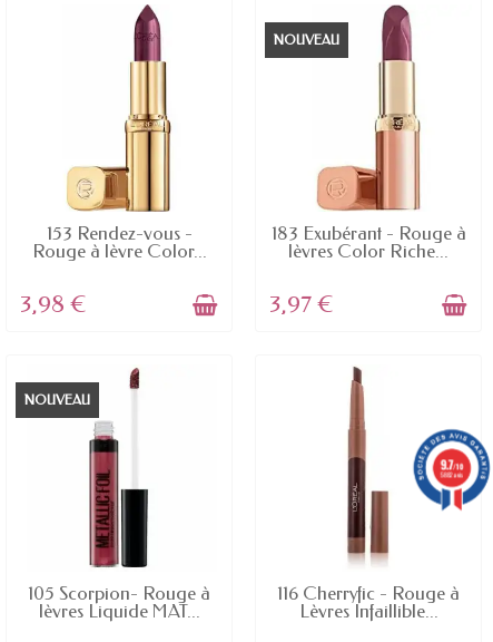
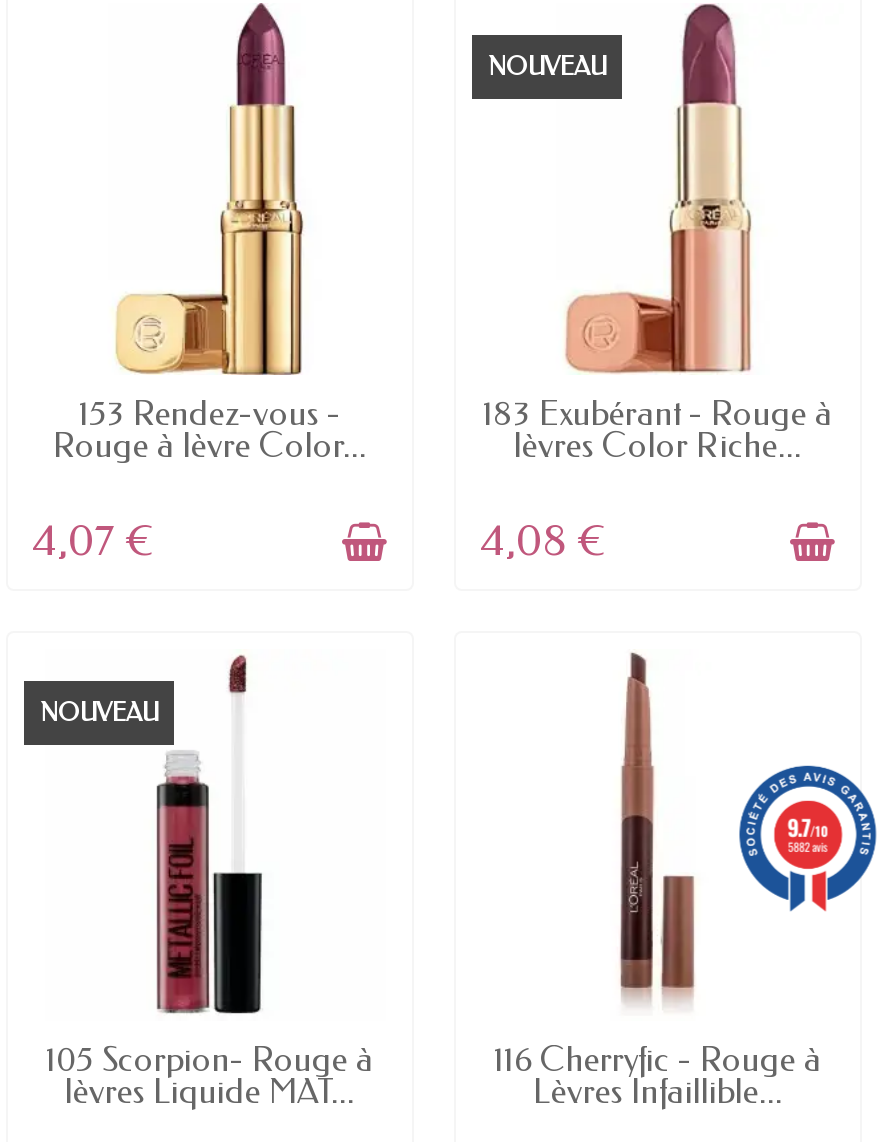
- 3,98 €
+ 4,07 €

- 3,97 €
+ 4,08 €
